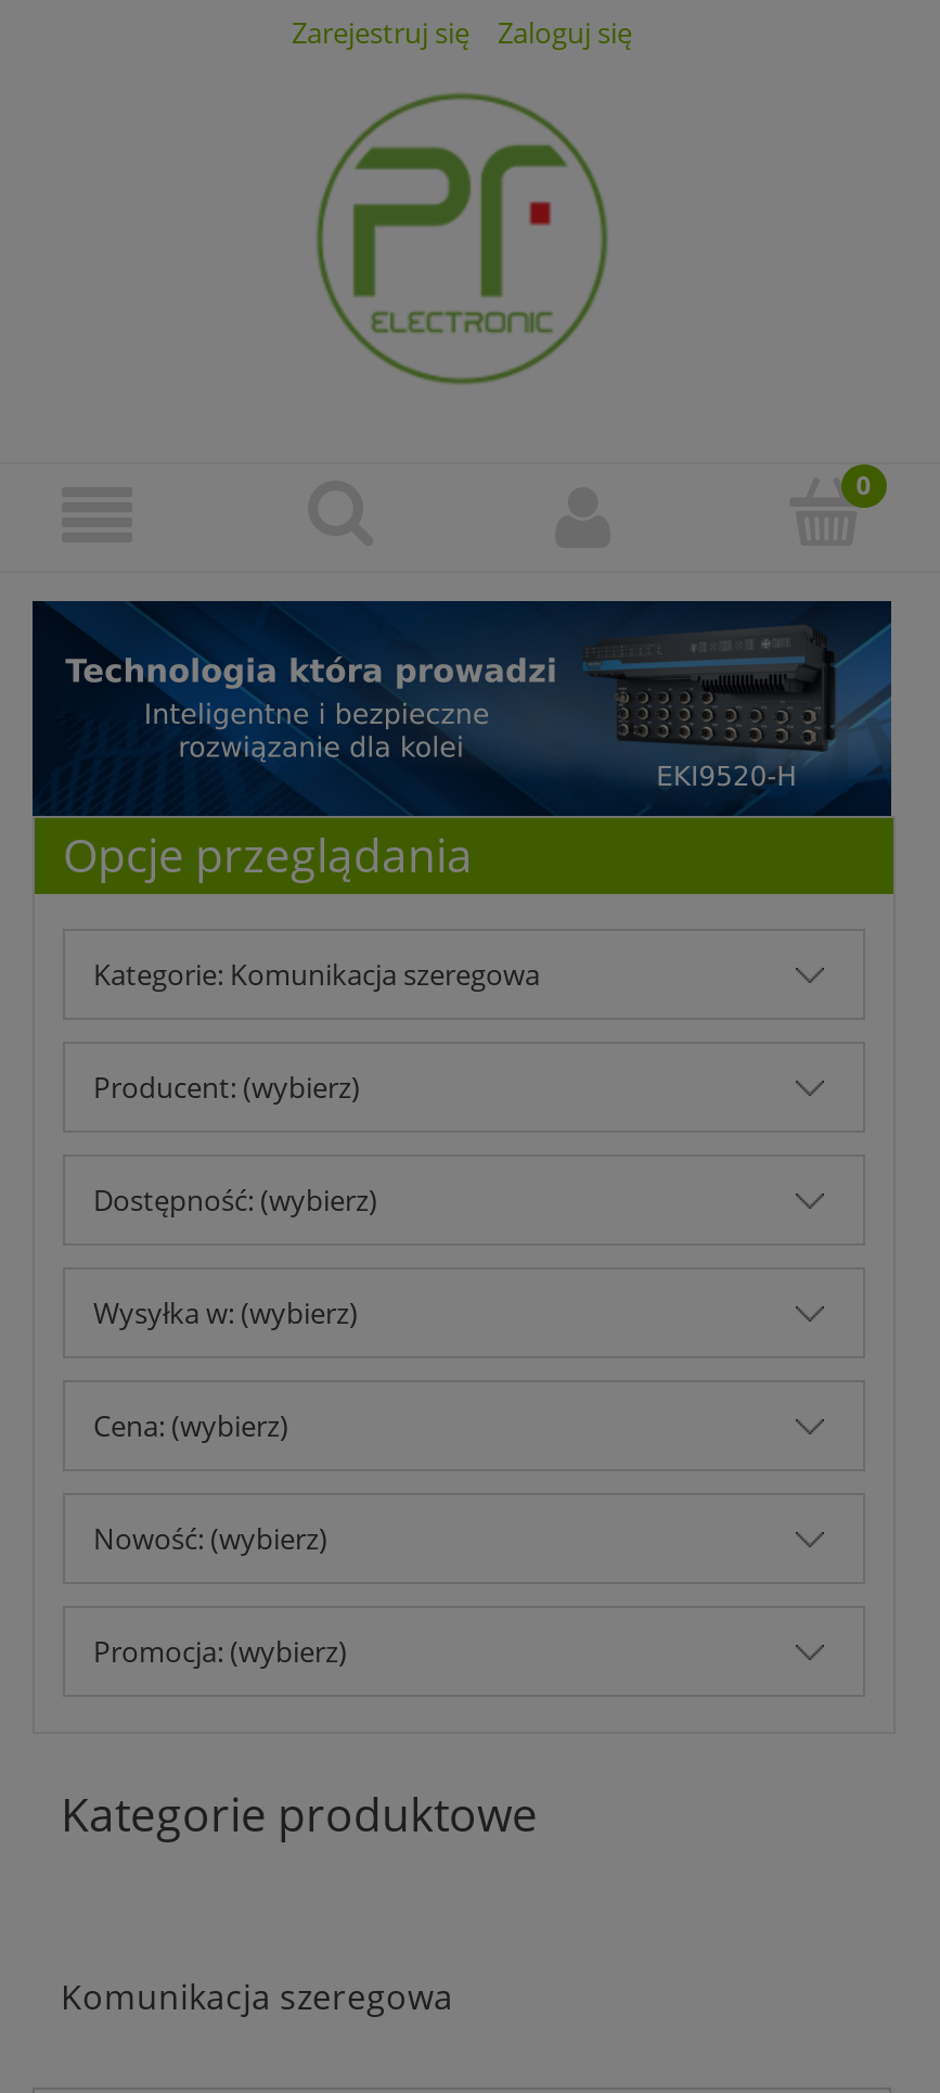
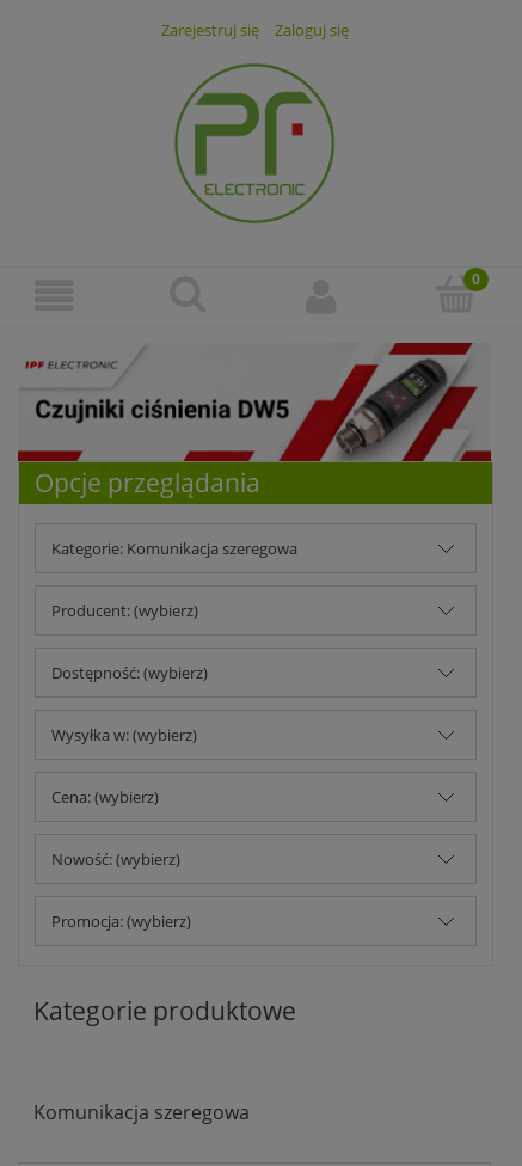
- [image]
+ [image]
